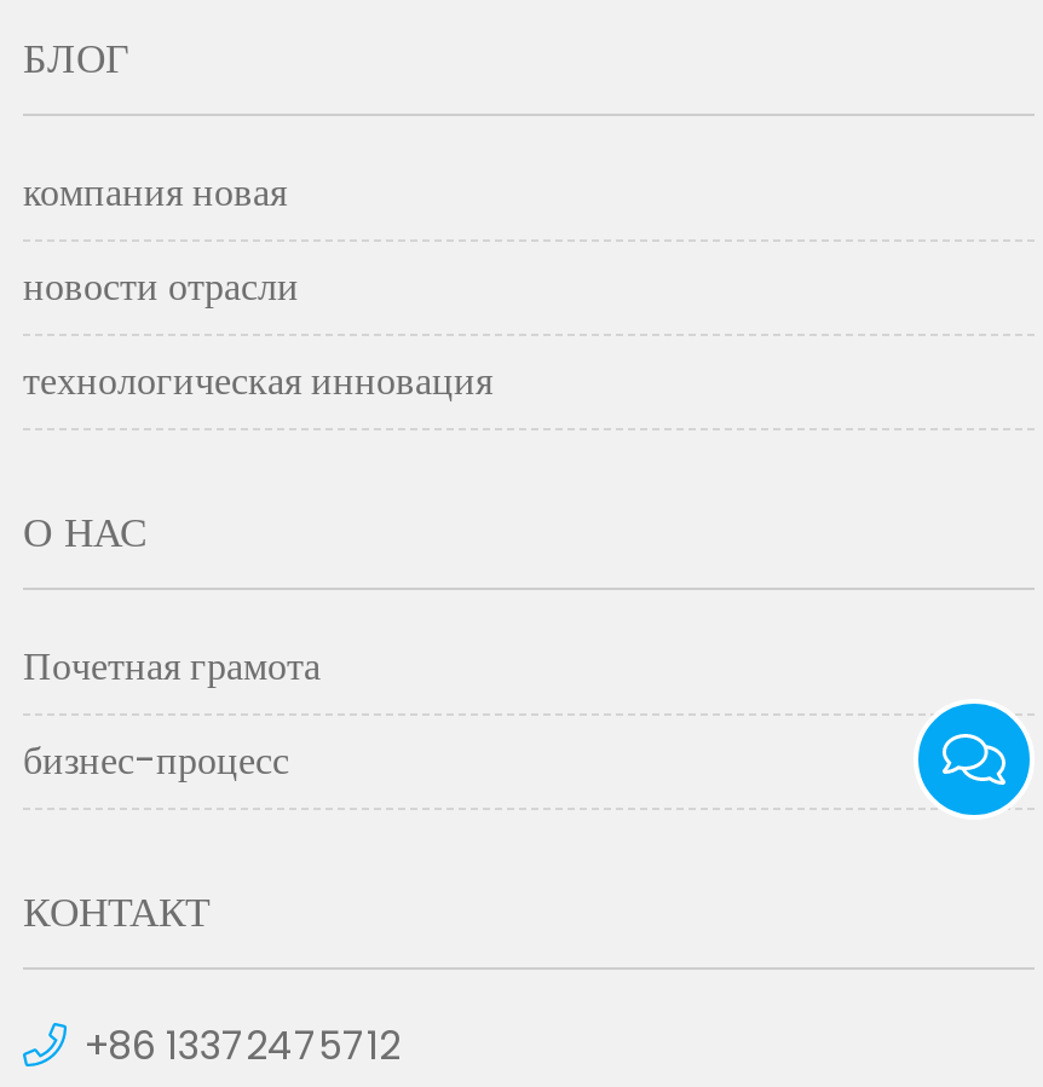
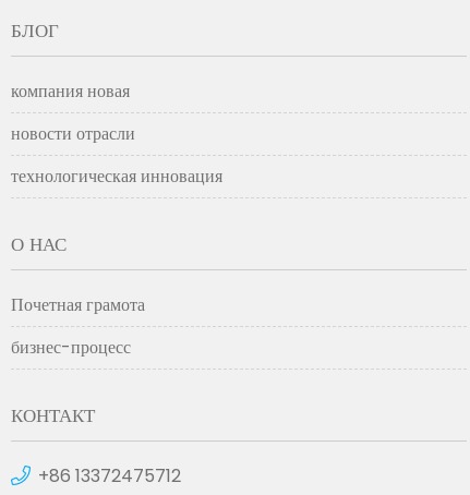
- [image]
